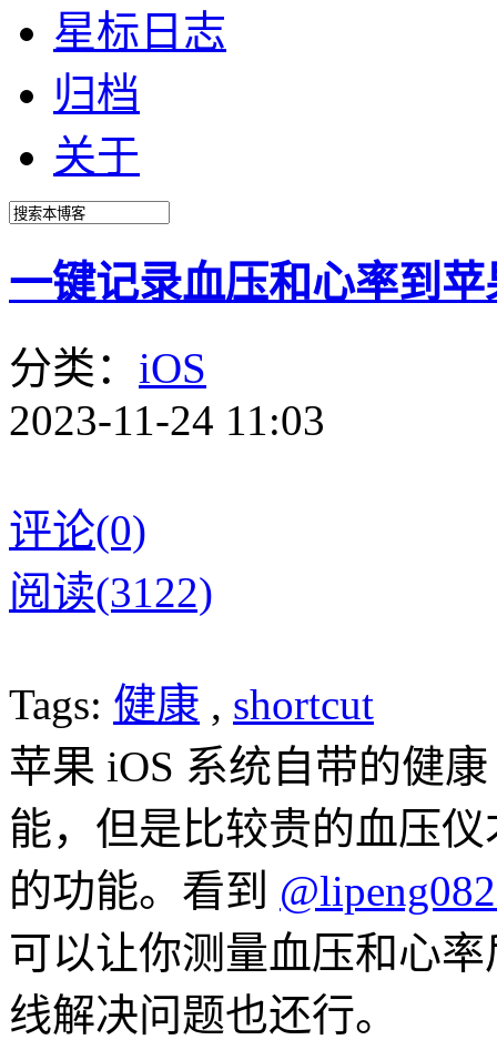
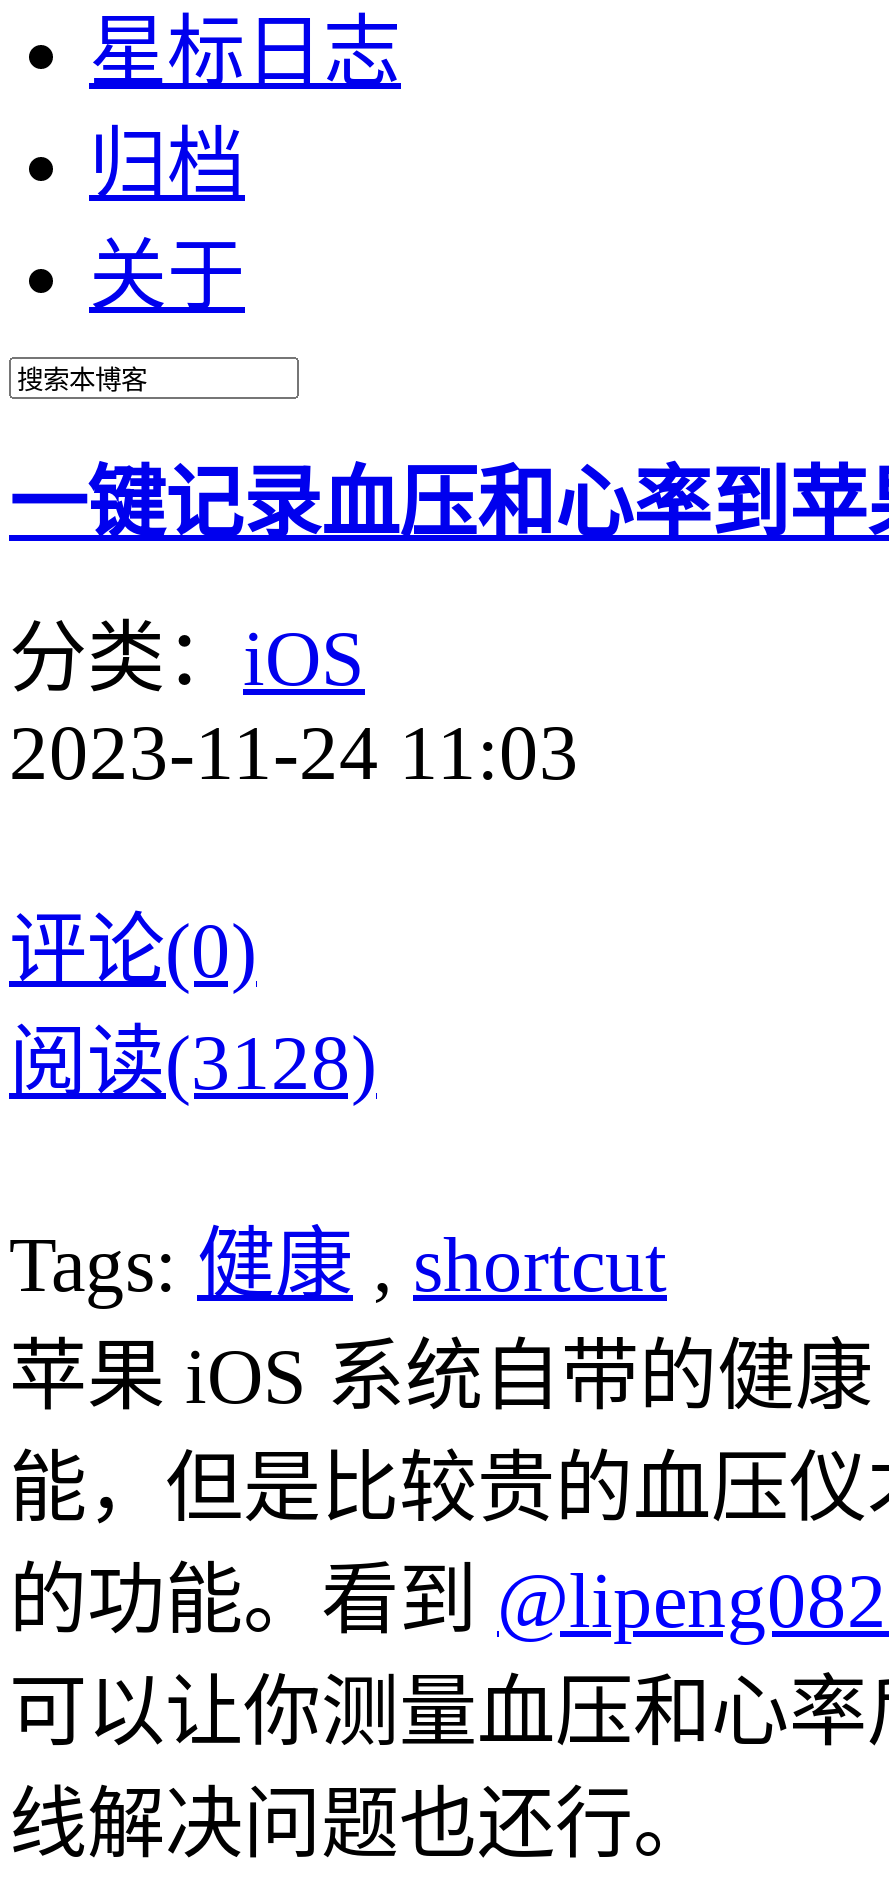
- 阅读(3122)
+ 阅读(3128)
